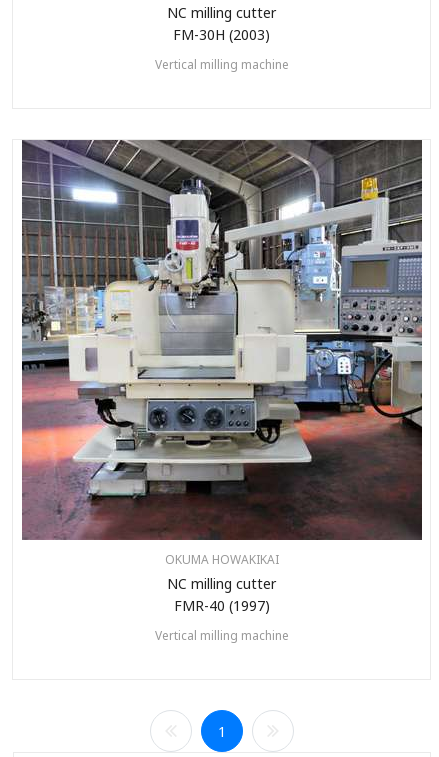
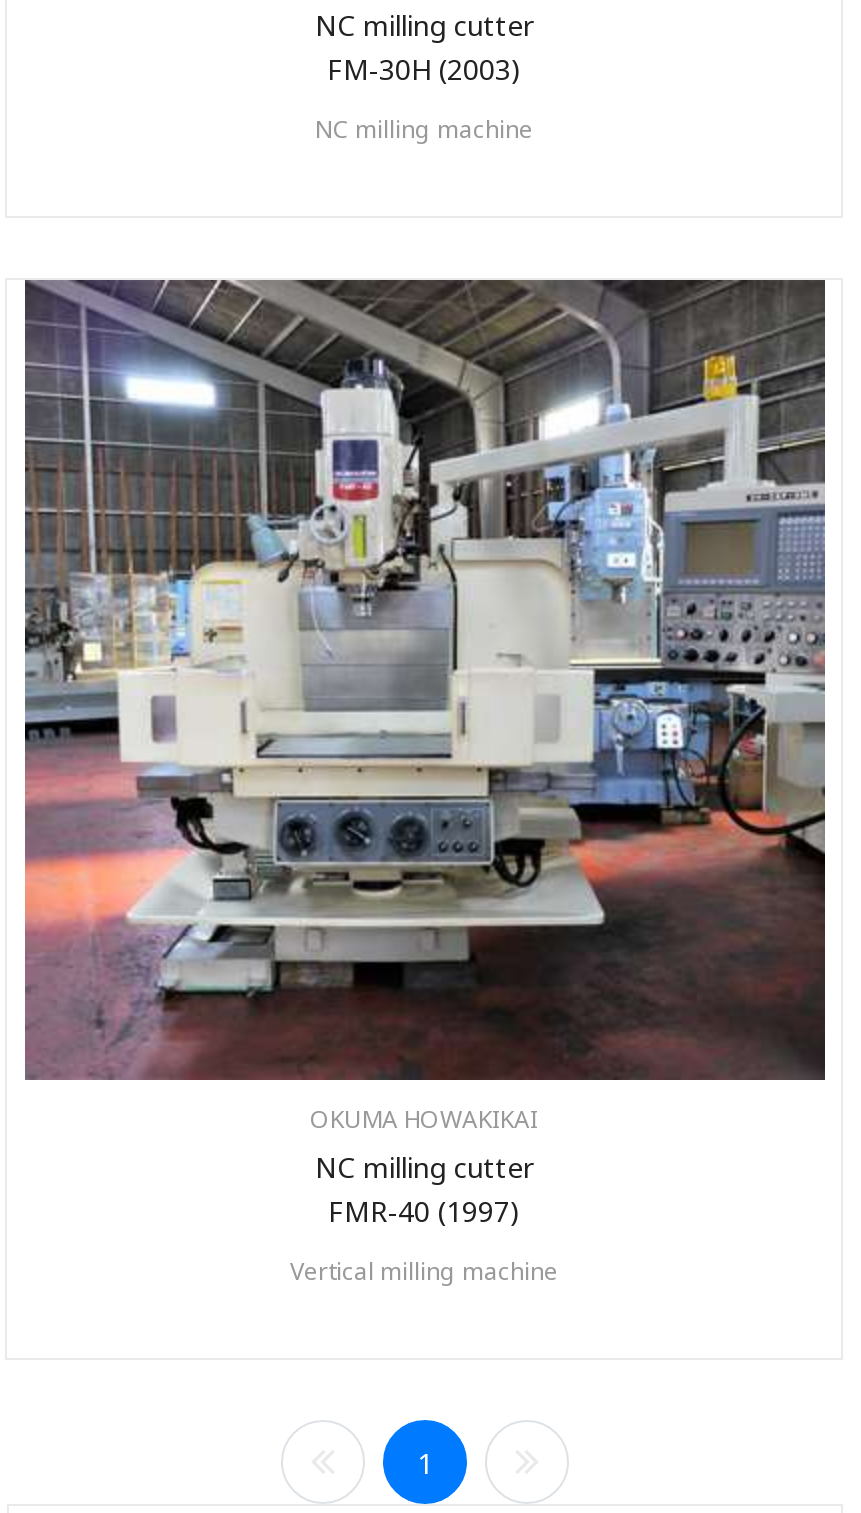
- Vertical milling machine
+ NC milling machine
